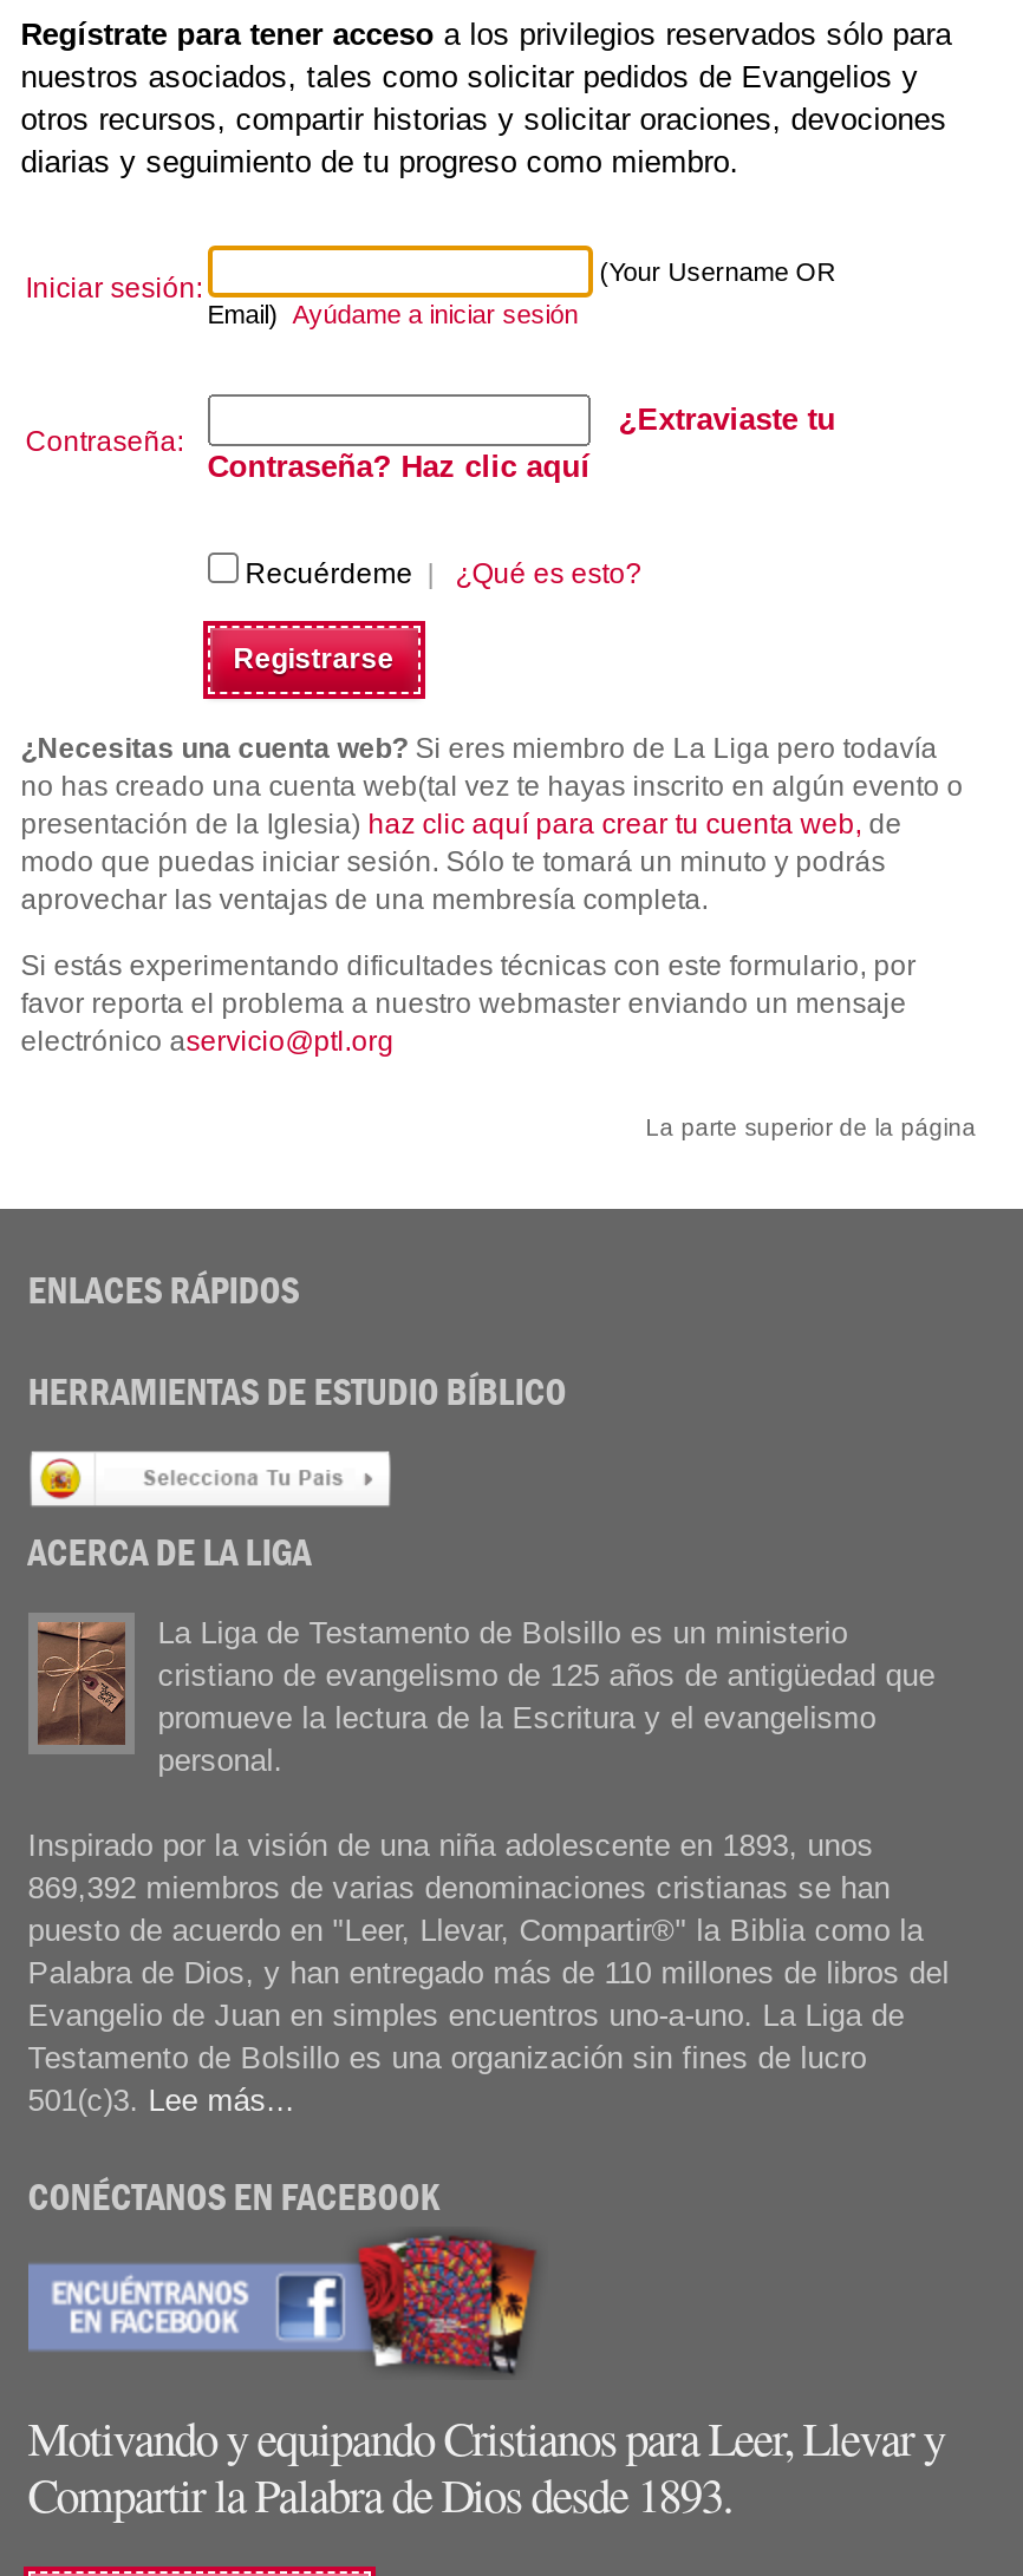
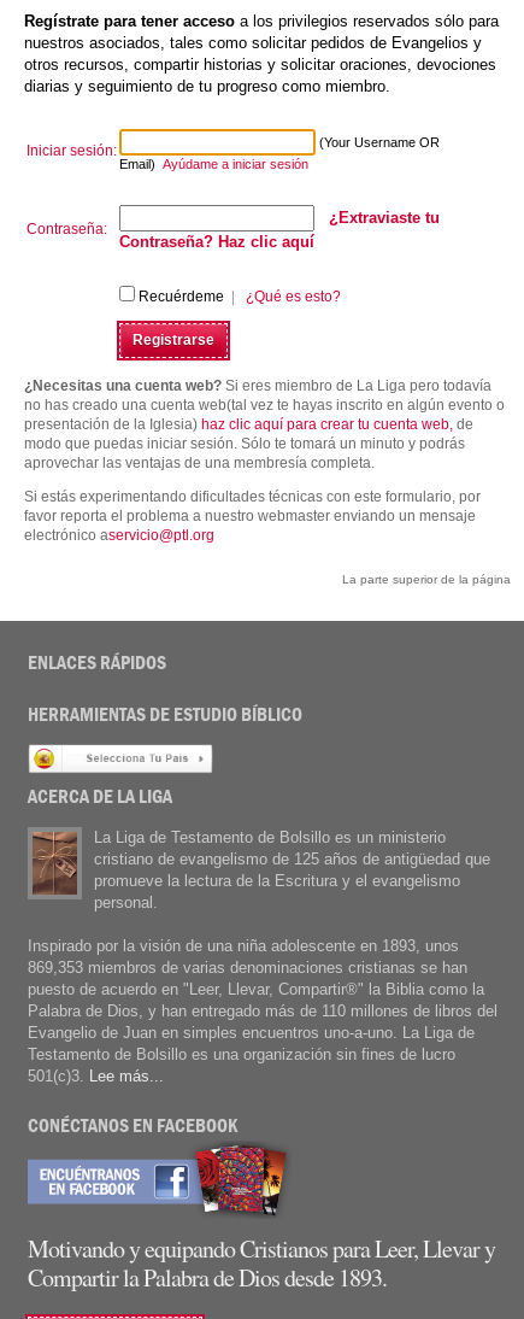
- 869,392 miembros de varias denominaciones cristianas se han
+ 869,353 miembros de varias denominaciones cristianas se han
